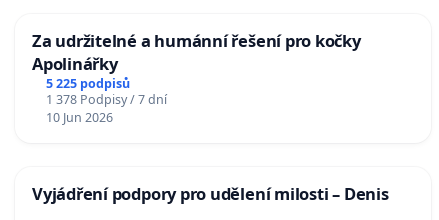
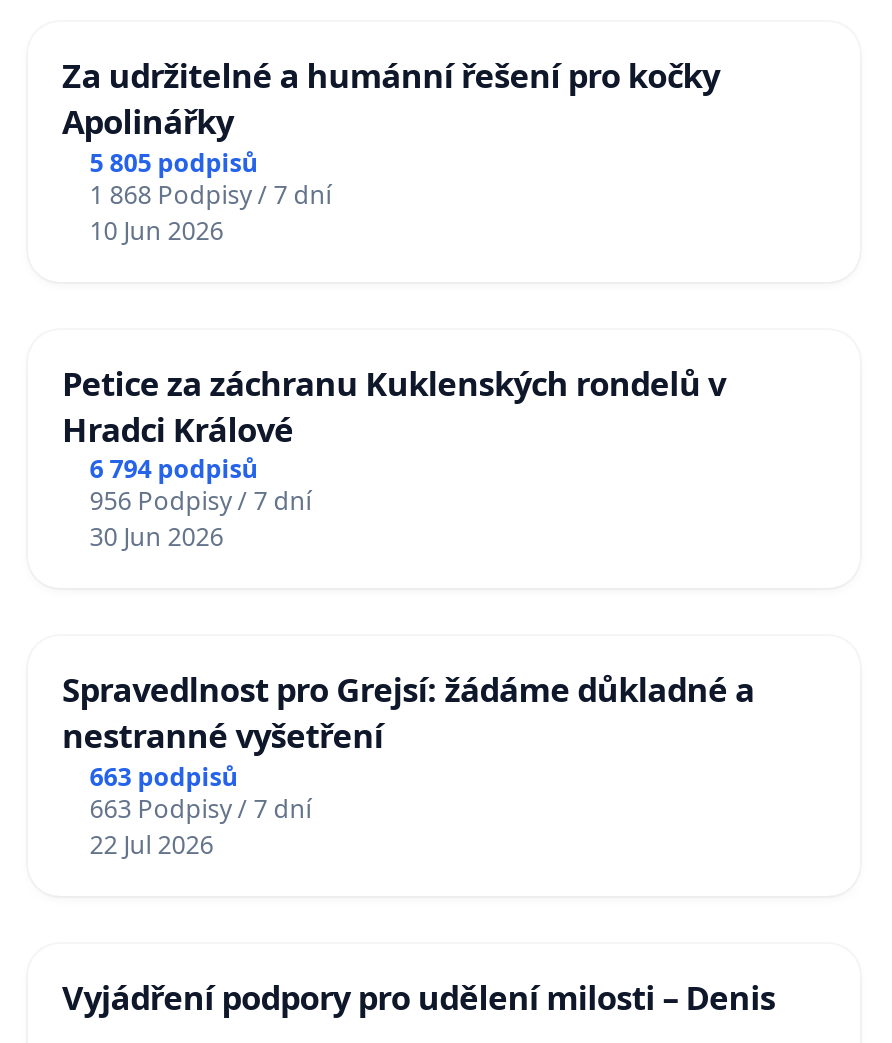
- 5 225 podpisů
+ 5 805 podpisů

- 1 378 Podpisy / 7 dní
+ 1 868 Podpisy / 7 dní

+ Petice za záchranu Kuklenských rondelů v
+ Hradci Králové
+ 6 794 podpisů
+ 956 Podpisy / 7 dní
+ 30 Jun 2026
+ Spravedlnost pro Grejsí: žádáme důkladné a
+ nestranné vyšetření
+ 663 podpisů
+ 663 Podpisy / 7 dní
+ 22 Jul 2026
